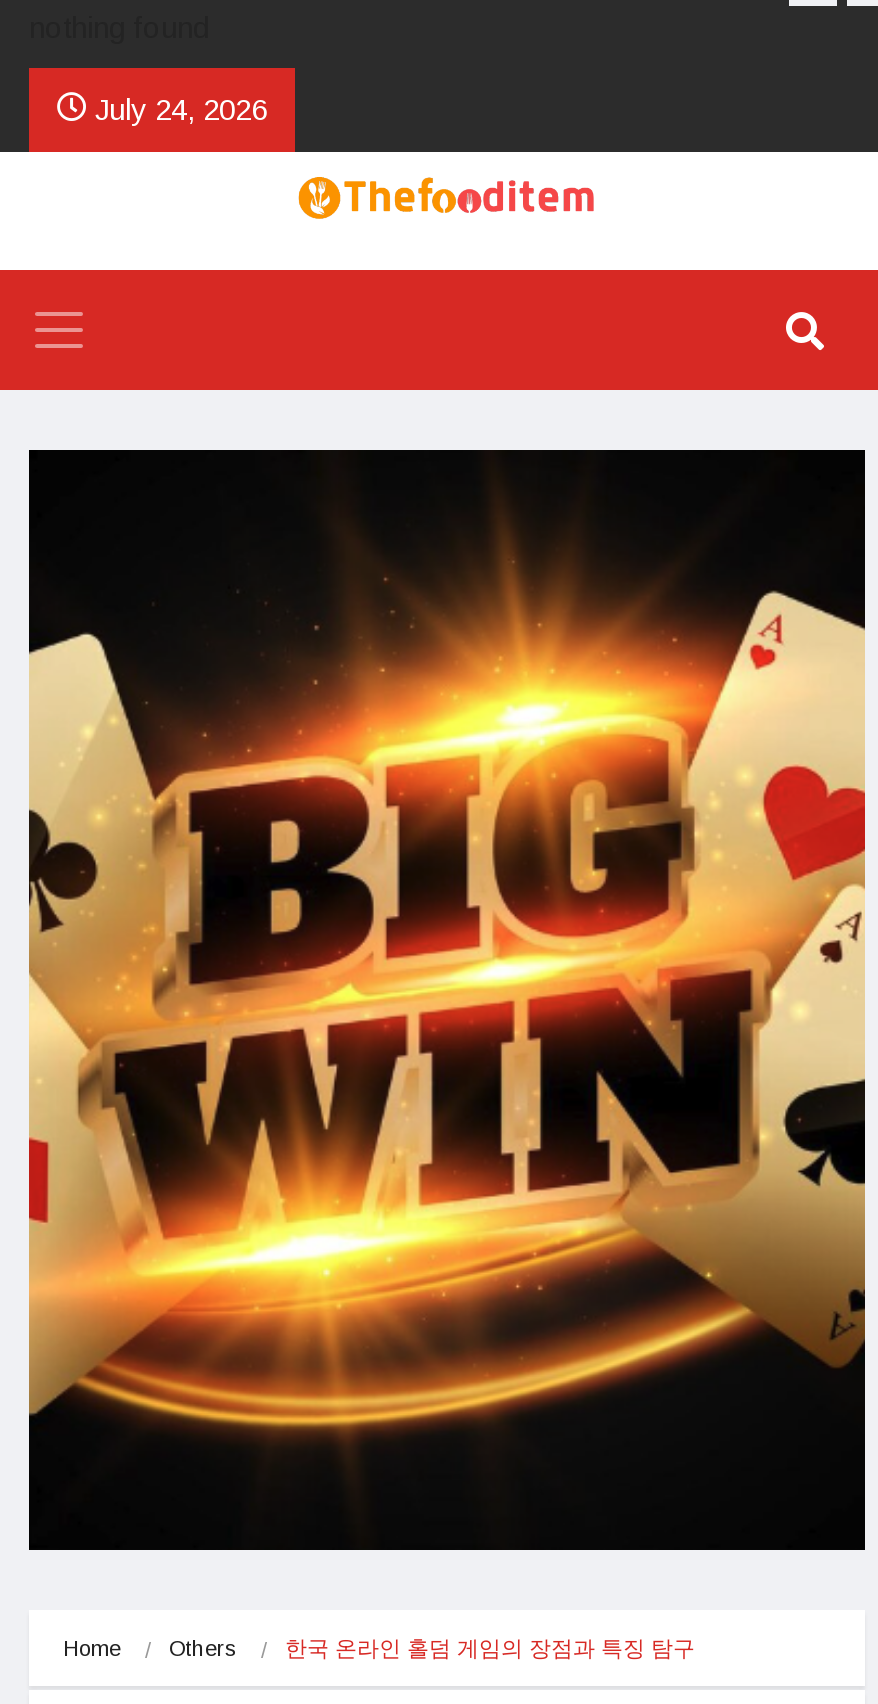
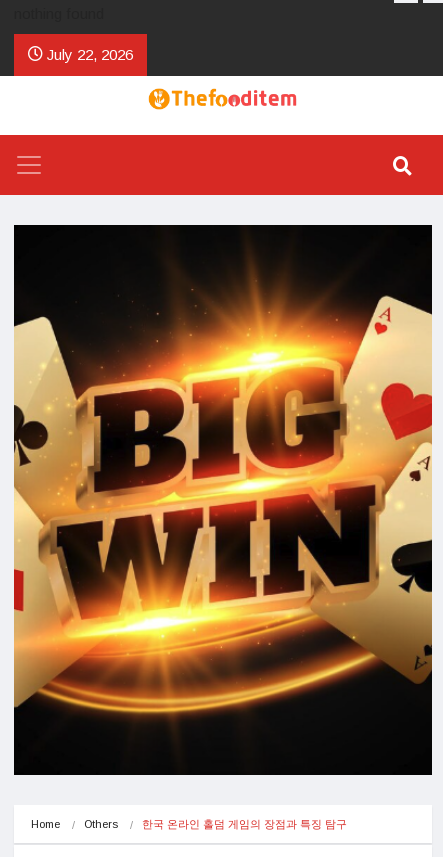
- July 24, 2026
+ July 22, 2026
